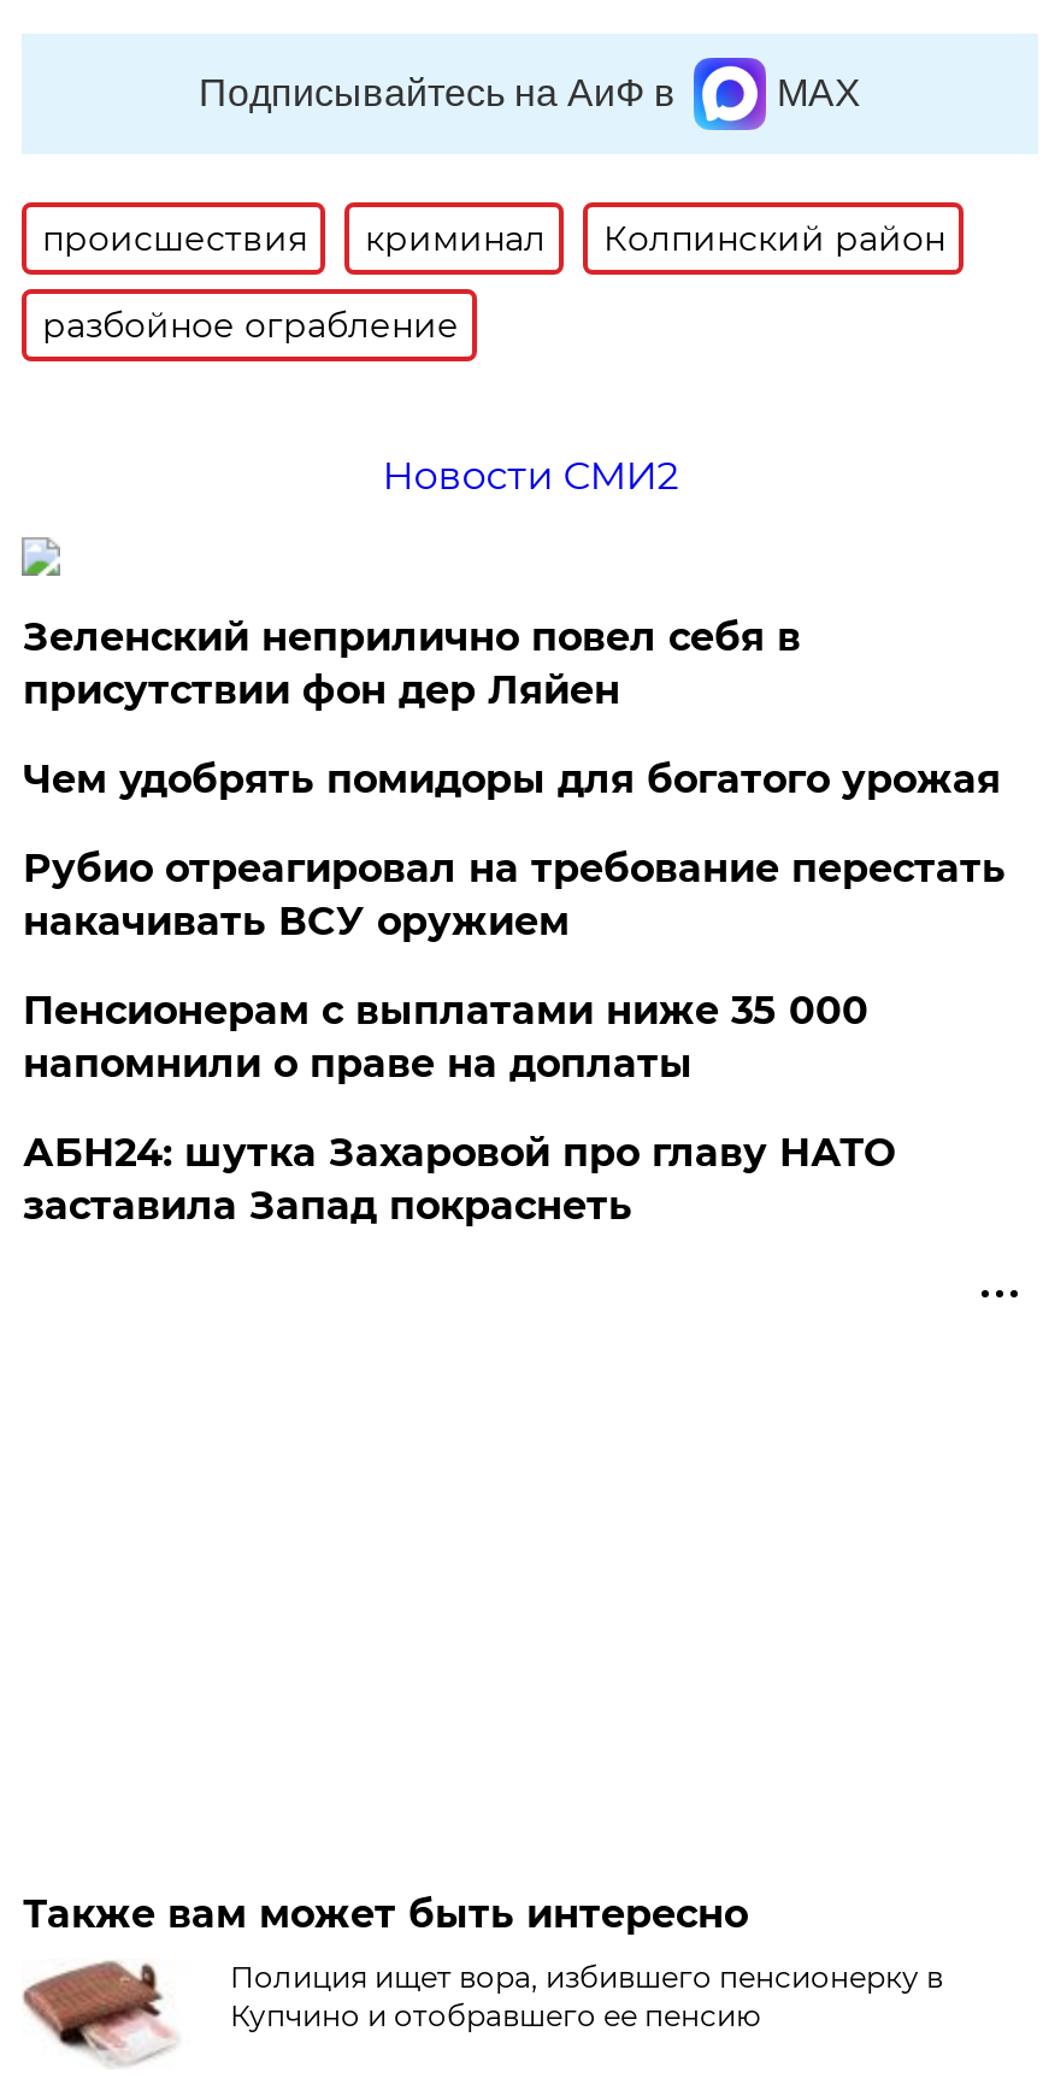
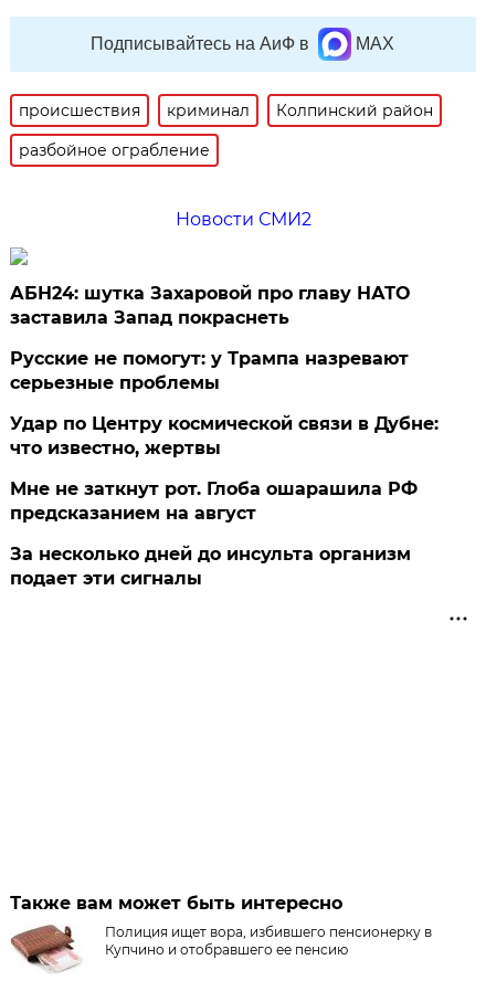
- Зеленский неприлично повел cебя в
- присутствии фон дер Ляйен
- Чем удобрять помидоры для богатого урожая
- Рубио отреагировал на требование перестать
- накачивать ВСУ оружием
- Пенсионерам с выплатами ниже 35 000
- напомнили о праве на доплаты

moved up: АБН24: шутка Захаровой про главу НАТО | заставила Запад покраснеть

+ Русские не помогут: у Трампа назревают
+ серьезные проблемы
+ Удар по Центру космической связи в Дубне:
+ что известно, жертвы
+ Мне не заткнут рот. Глоба ошарашила РФ
+ предсказанием на август
+ За несколько дней до инсульта организм
+ подает эти сигналы
